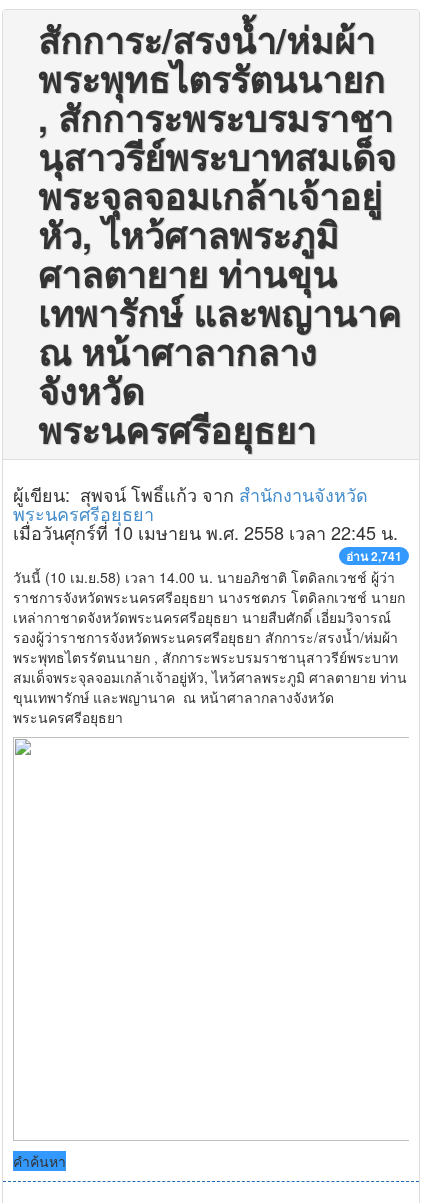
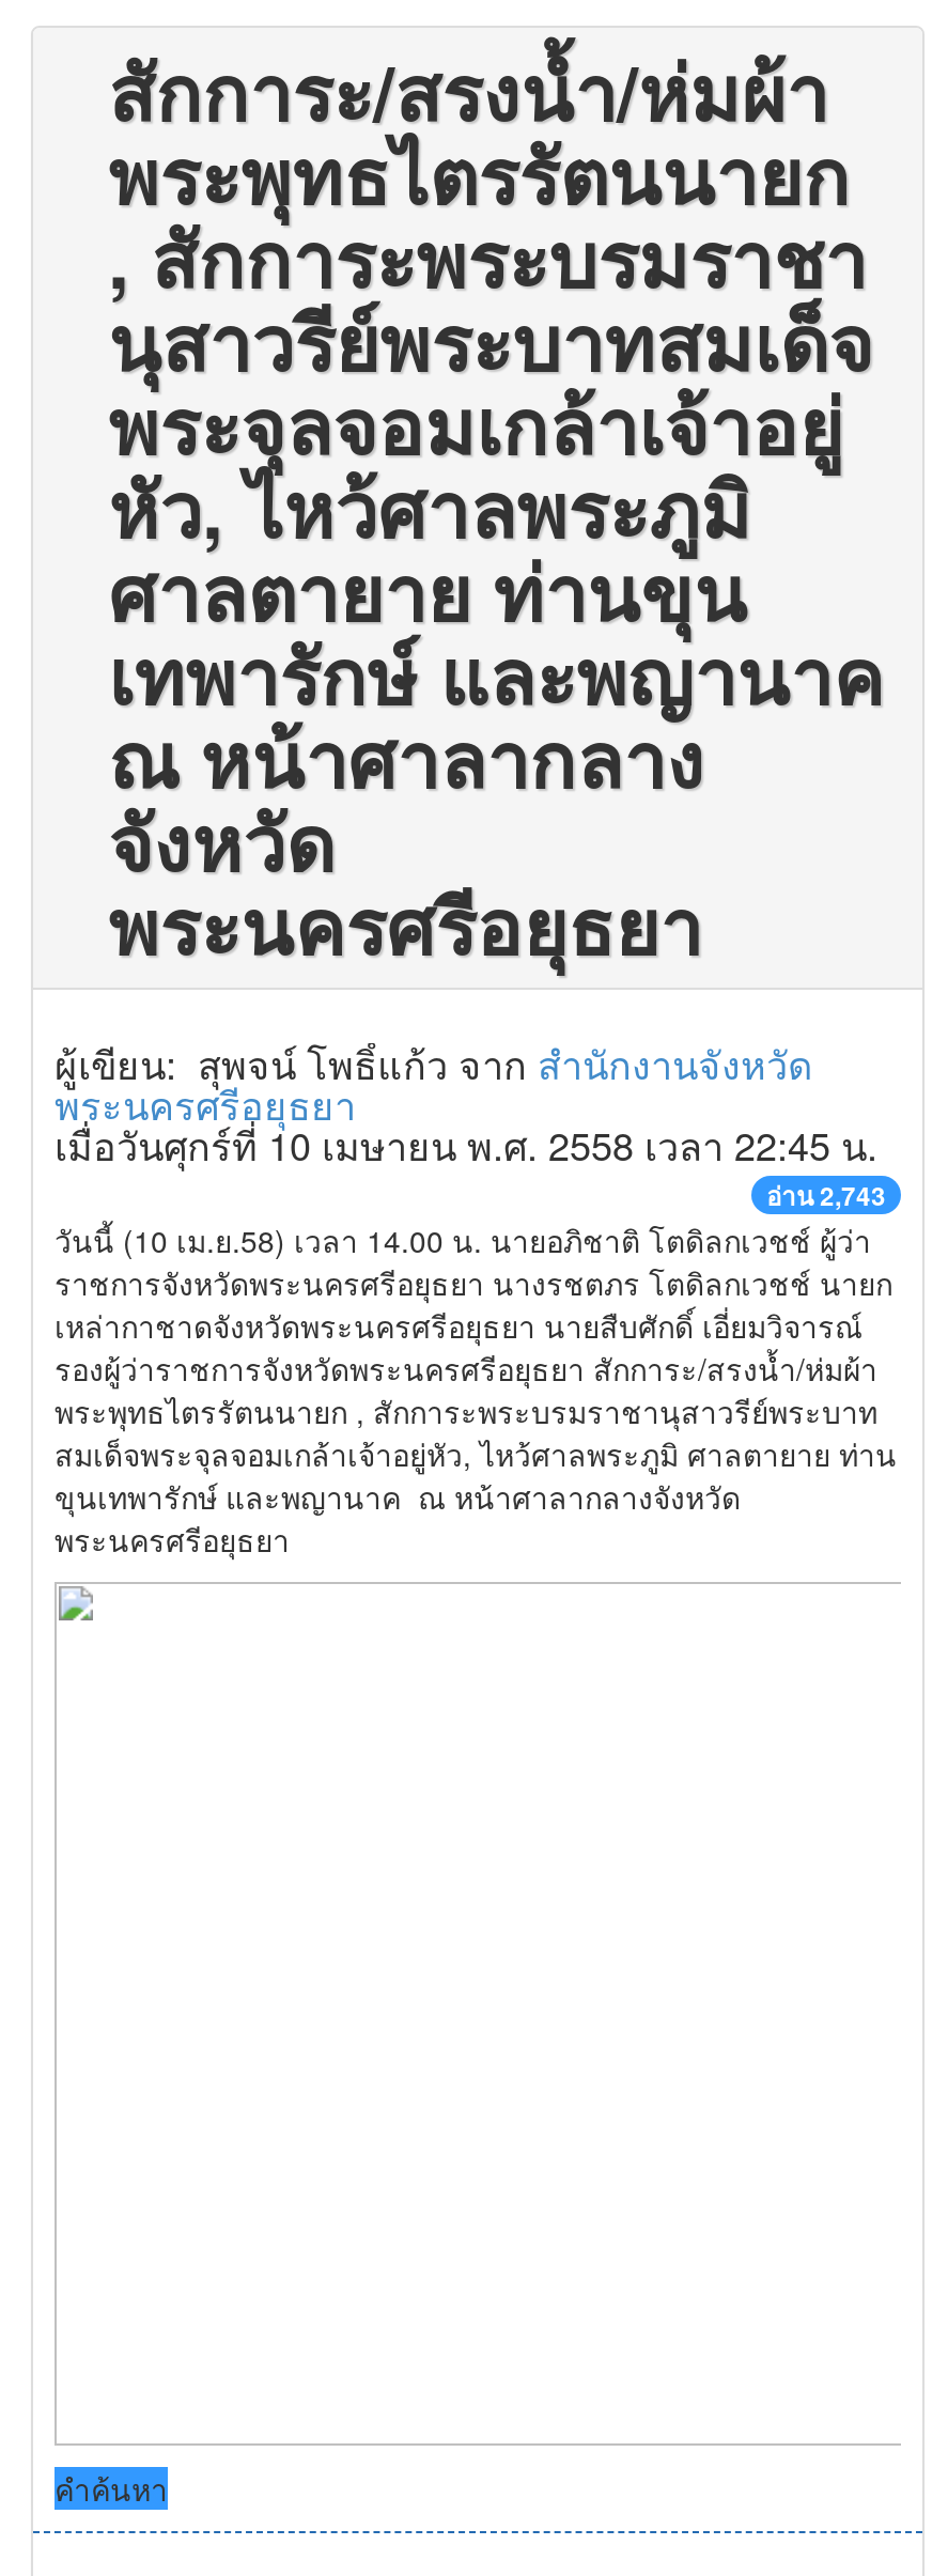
- อ่าน 2,741
+ อ่าน 2,743
